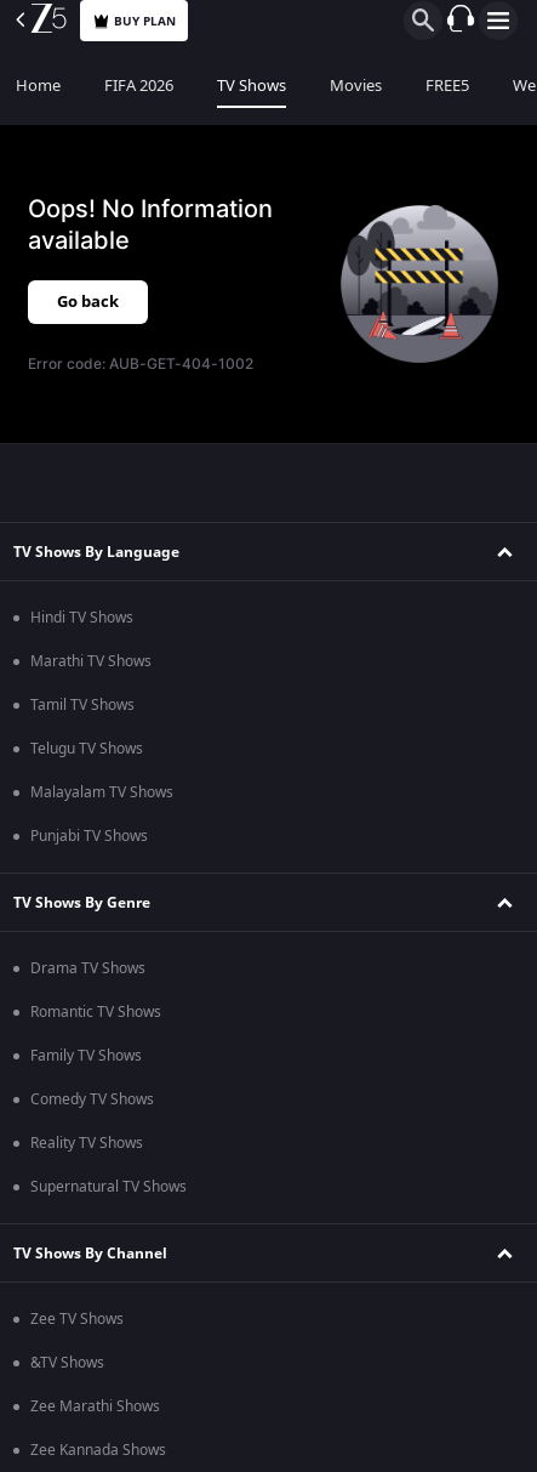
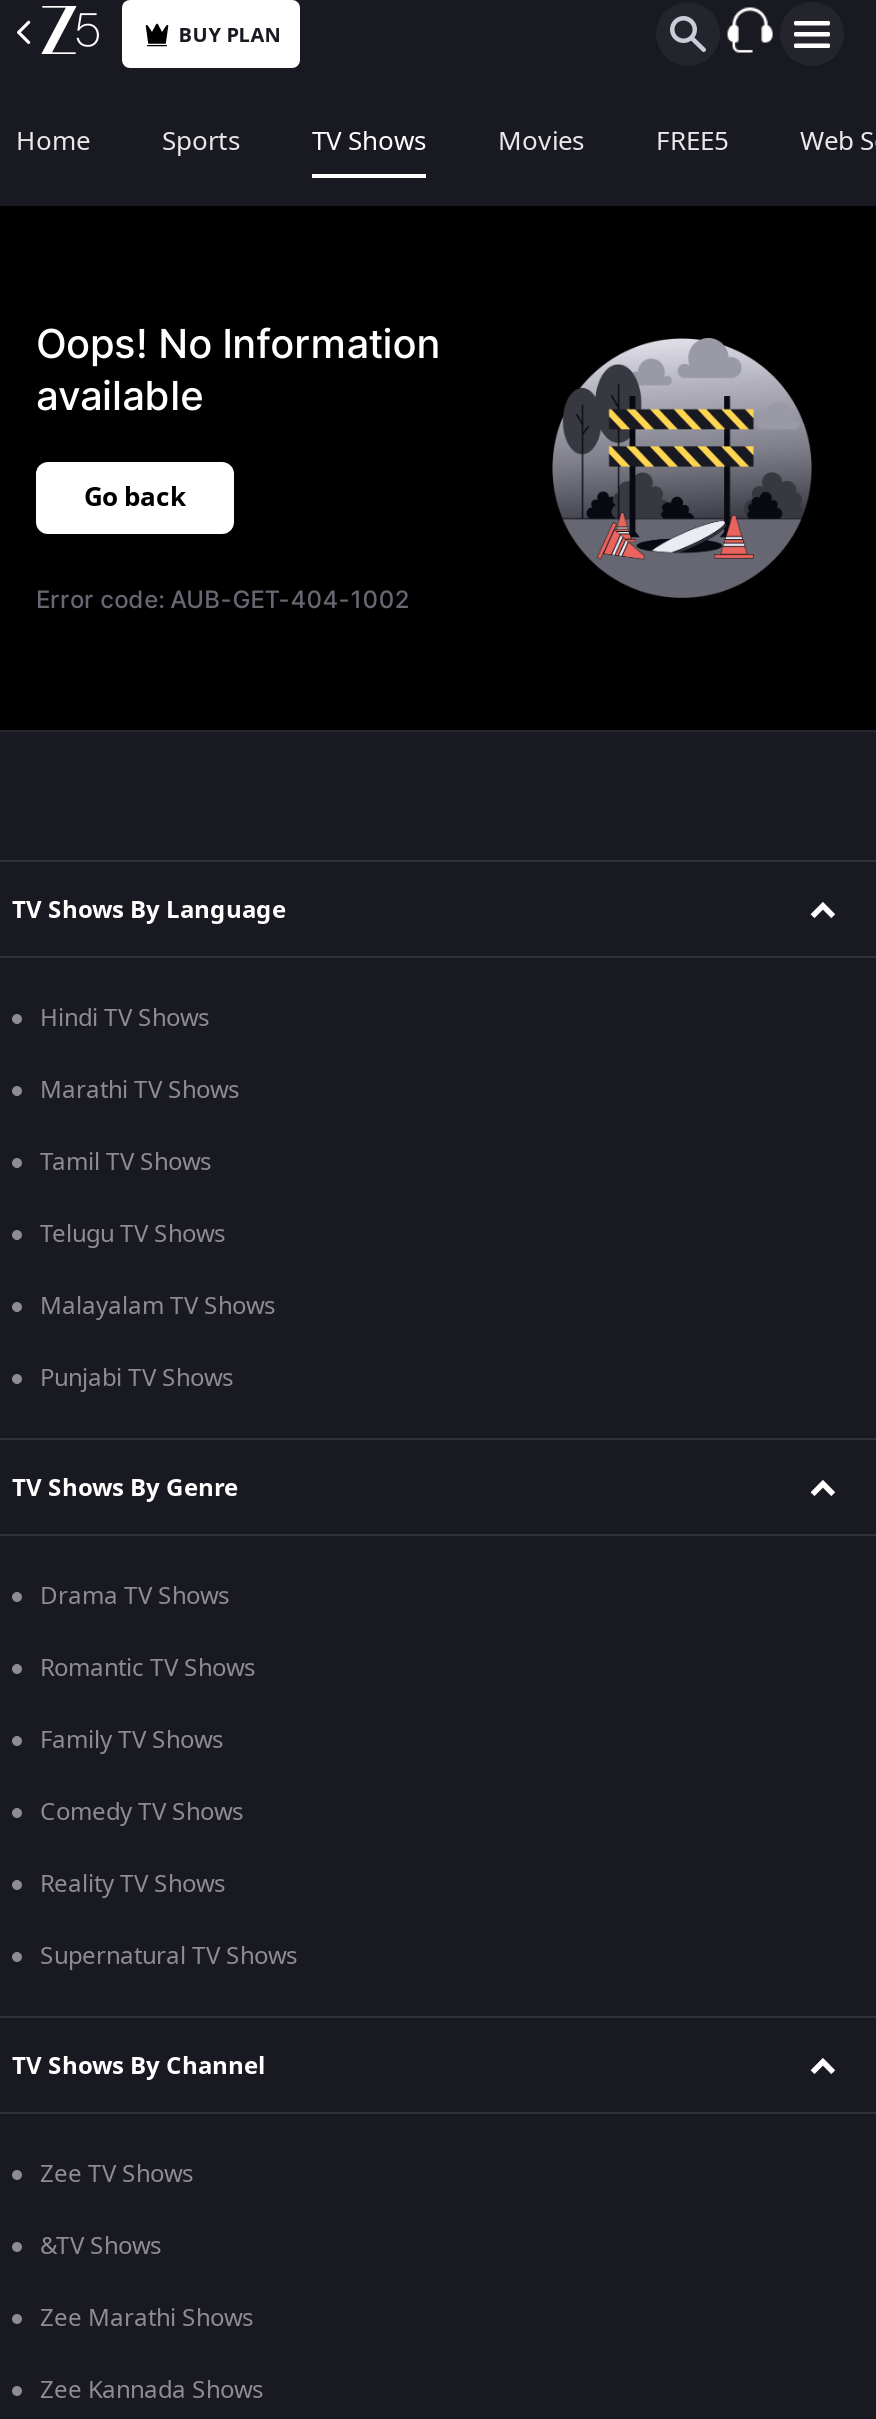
- FIFA 2026
+ Sports
